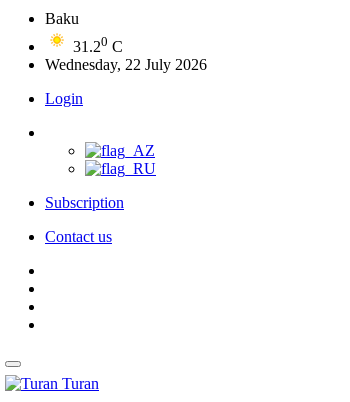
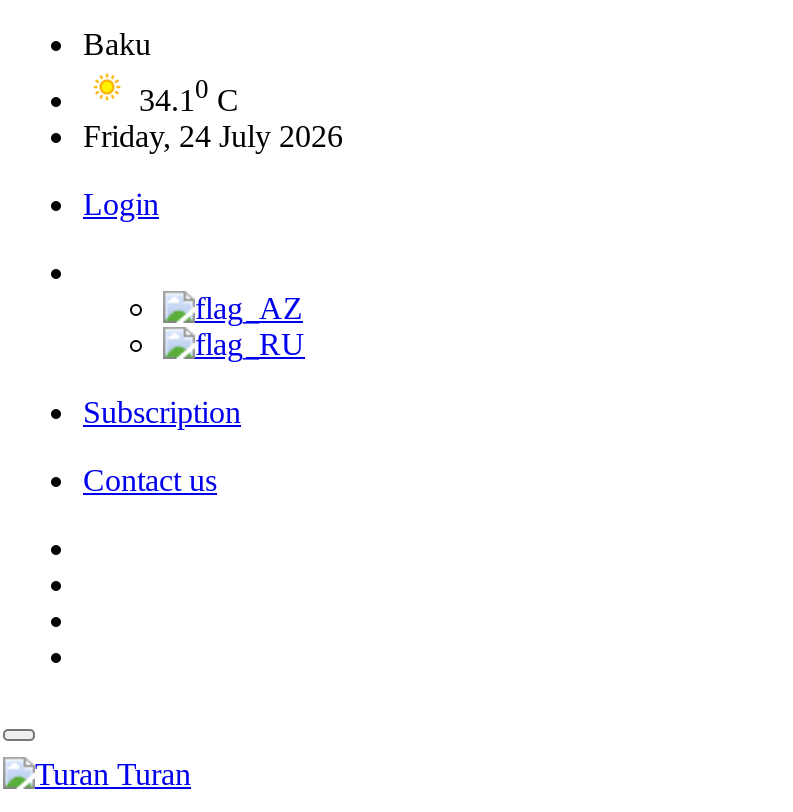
- 31.20 C
+ 34.10 C

- Wednesday, 22 July 2026
+ Friday, 24 July 2026
